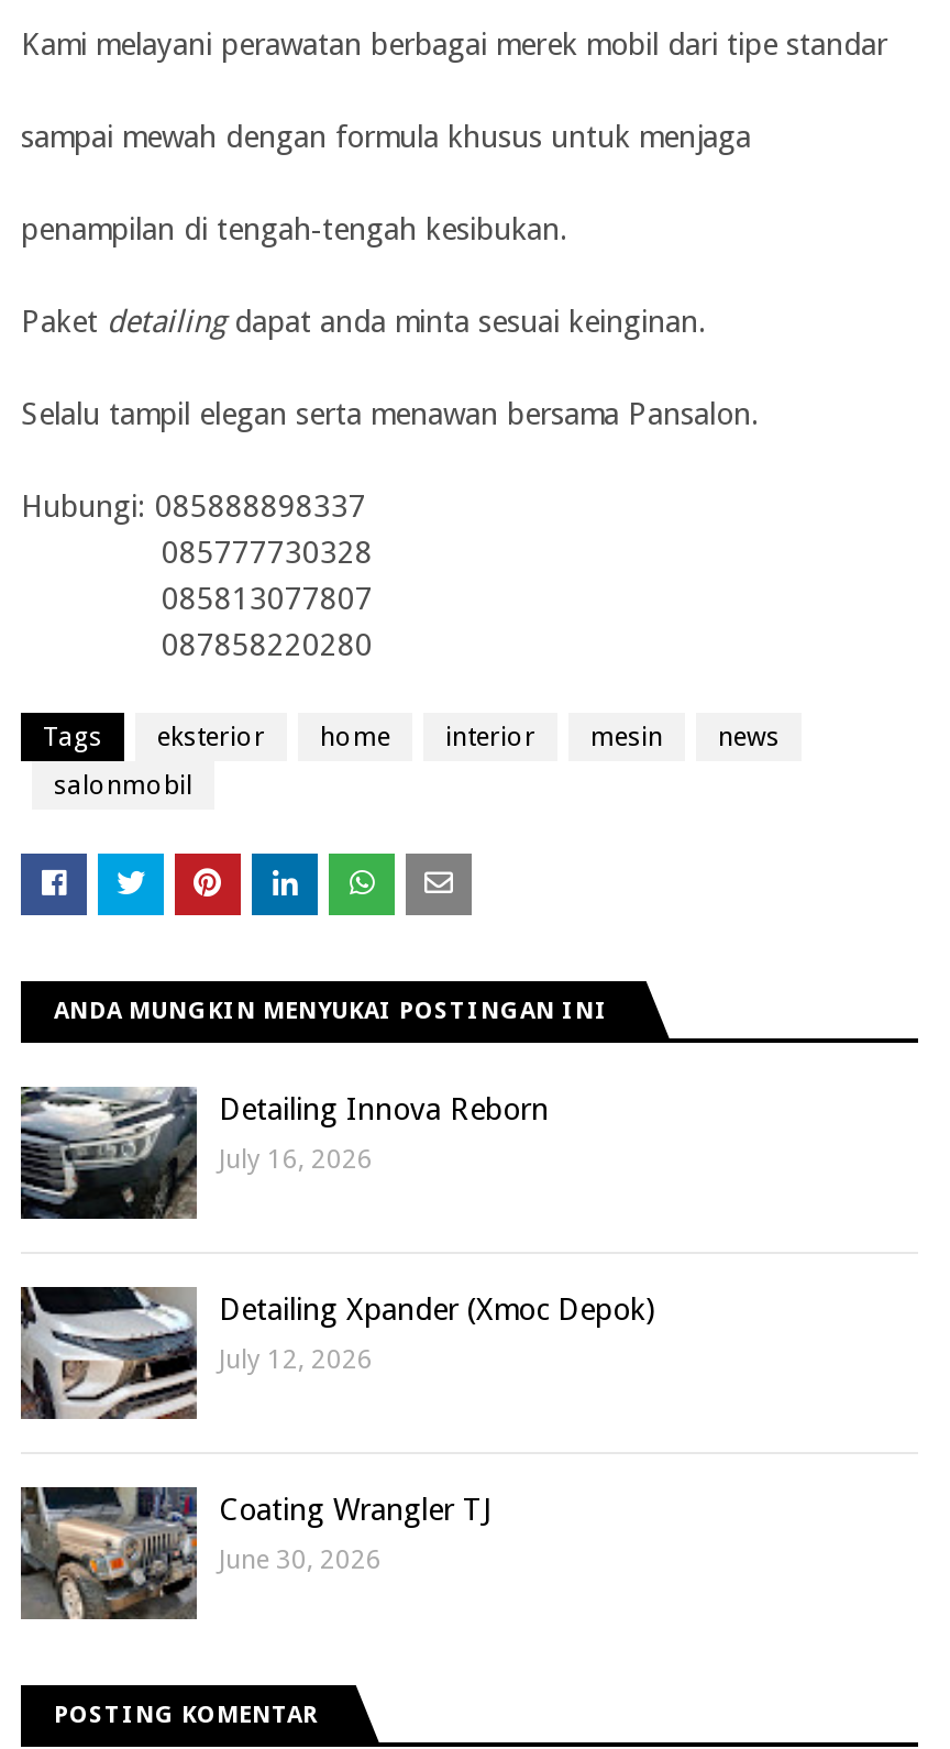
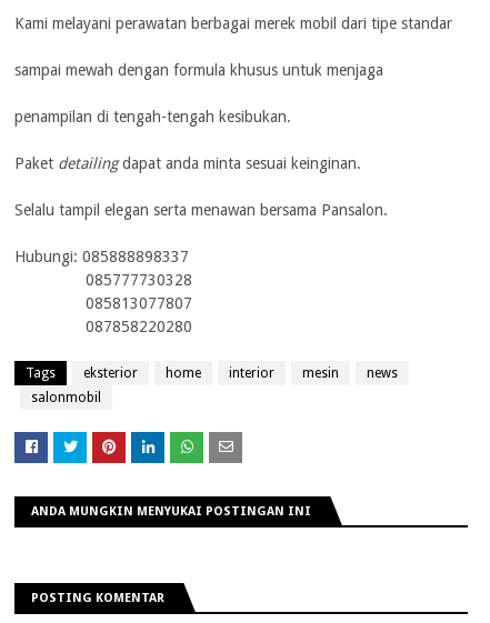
- [image]
- Detailing Innova Reborn
- July 16, 2026

- [image]
- Detailing Xpander (Xmoc Depok)
- July 12, 2026

- [image]
- Coating Wrangler TJ
- June 30, 2026
